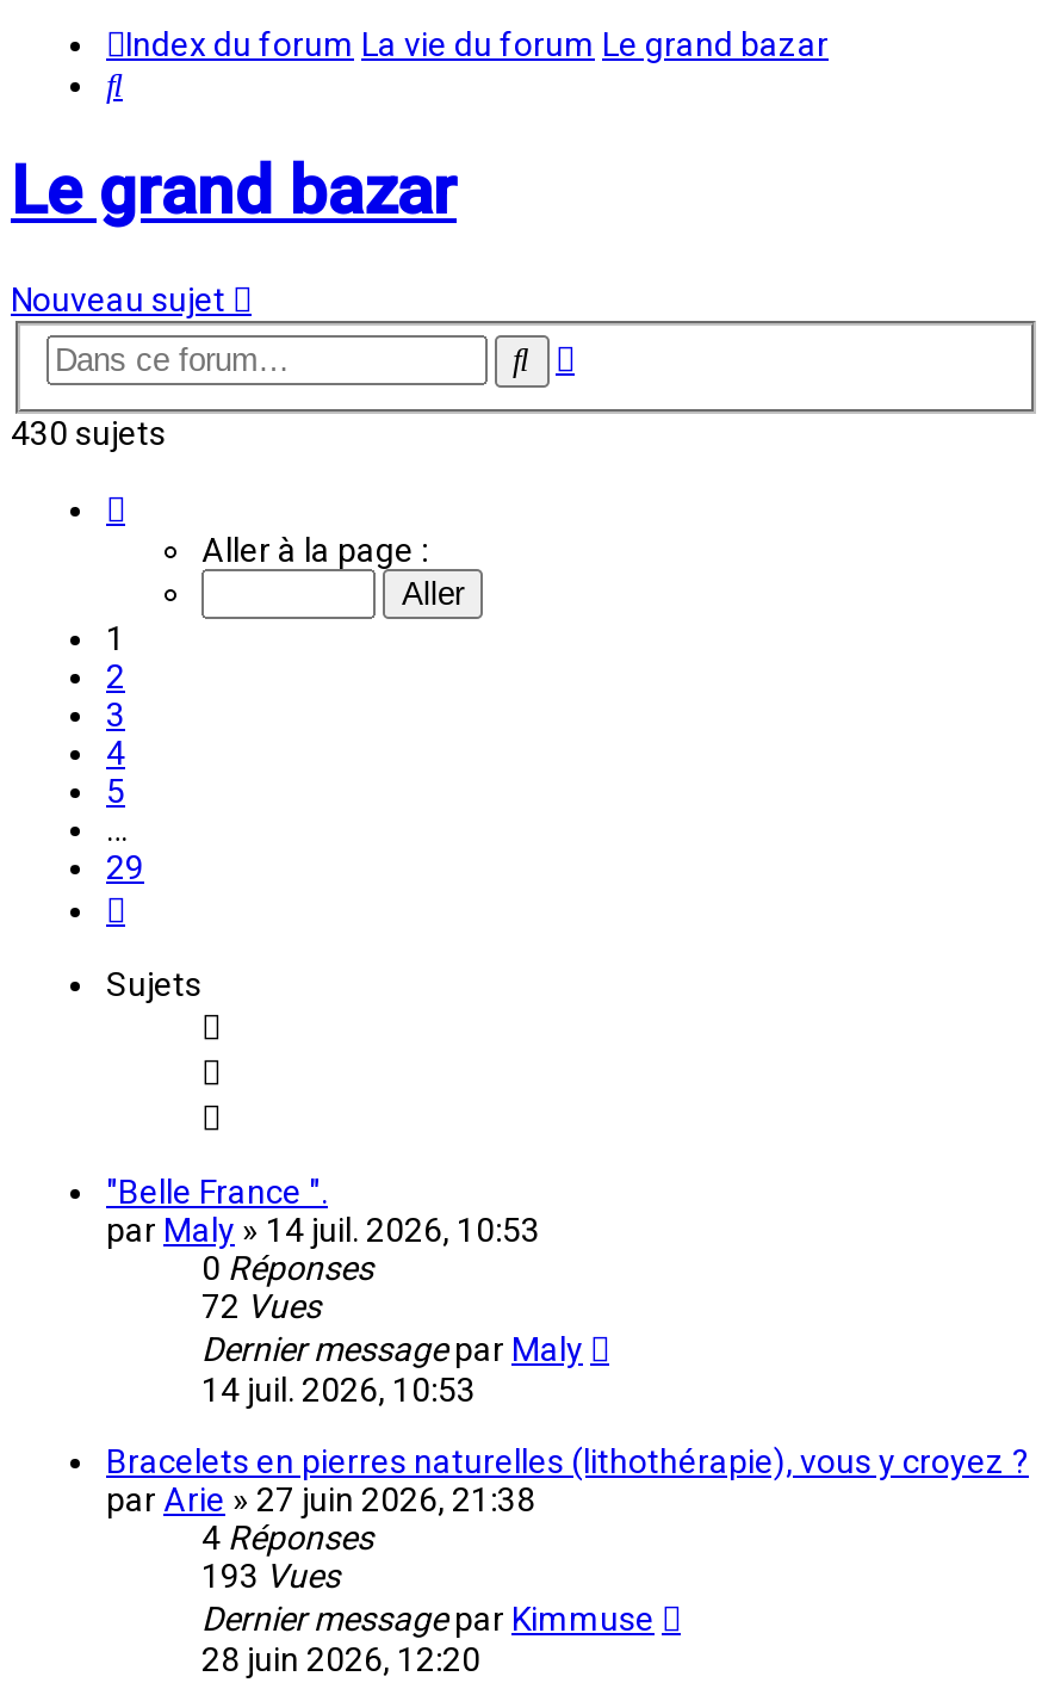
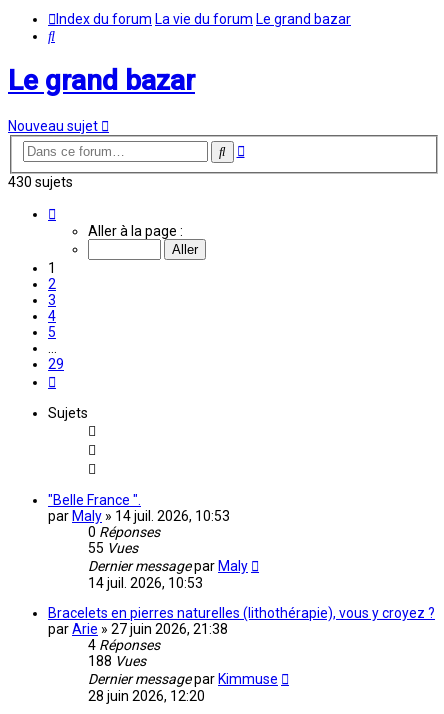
- 72 Vues
+ 55 Vues

- 193 Vues
+ 188 Vues
